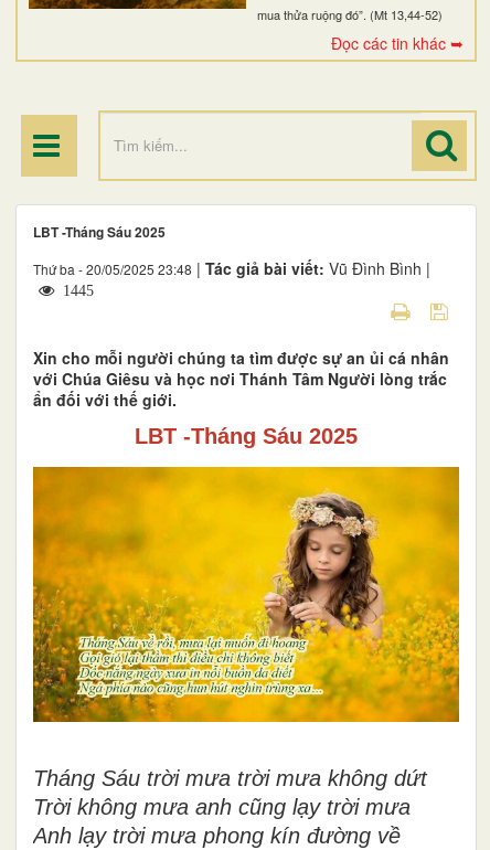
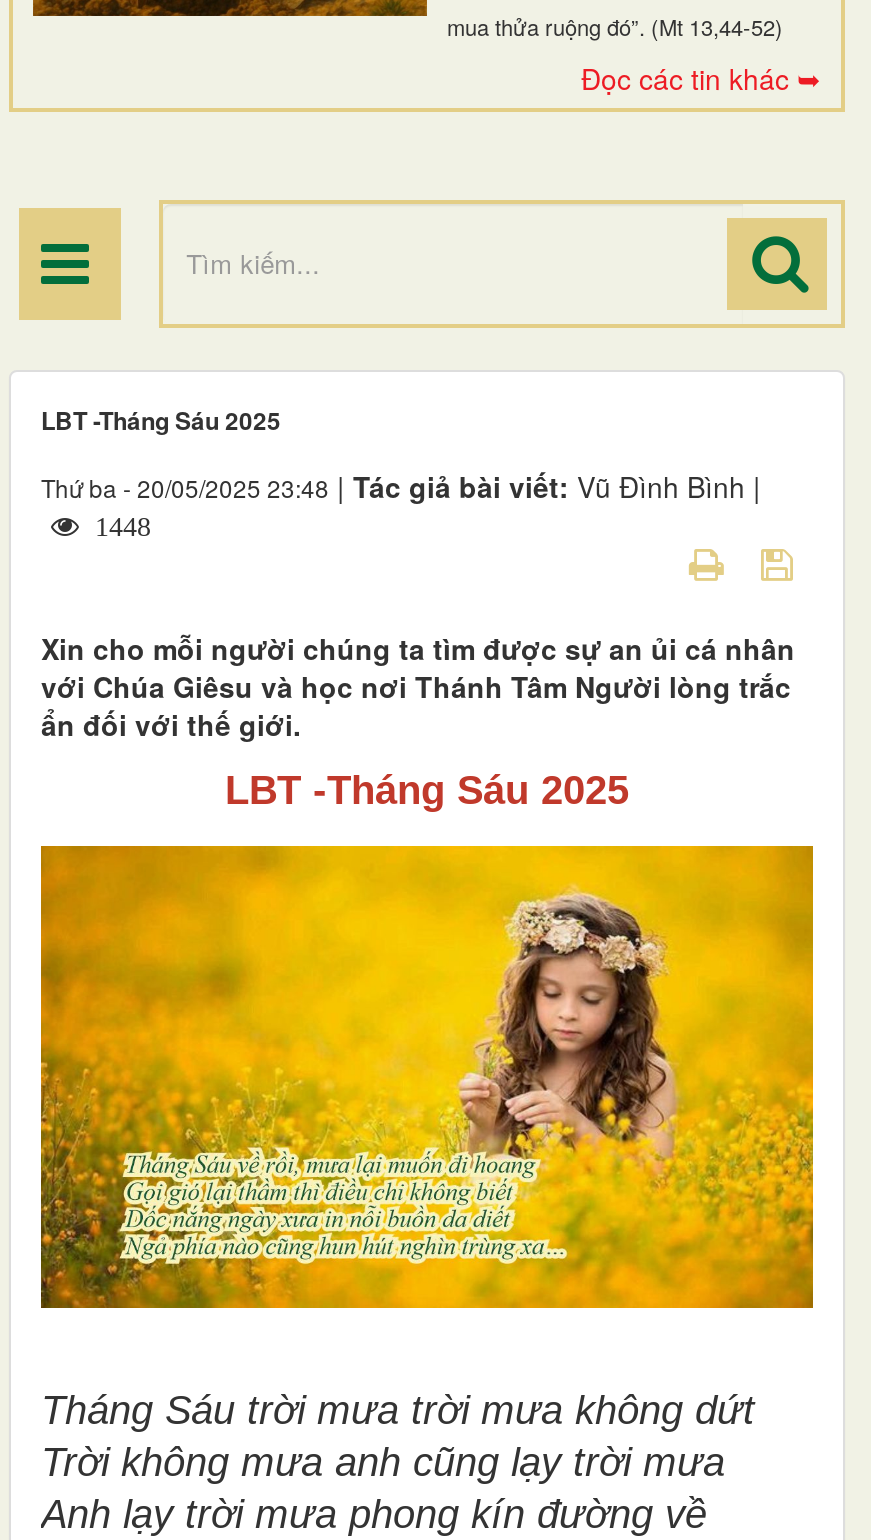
- 1445
+ 1448
